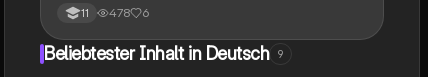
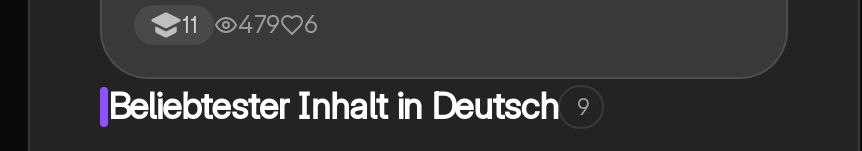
- 11 478 6
+ 11 479 6
